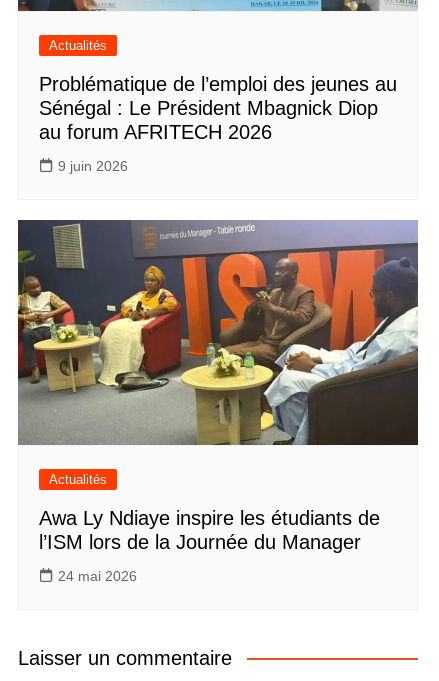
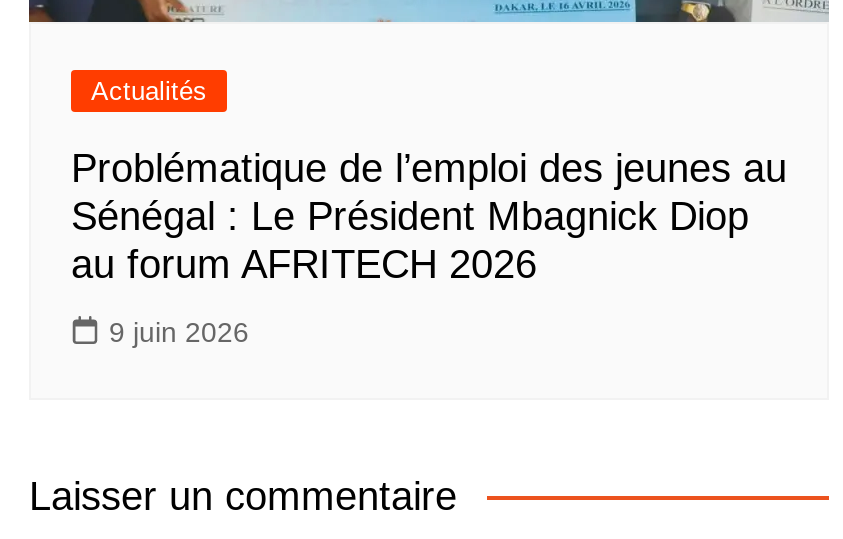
- [image]
- Actualités
- Awa Ly Ndiaye inspire les étudiants de
- l’ISM lors de la Journée du Manager
- 24 mai 2026
